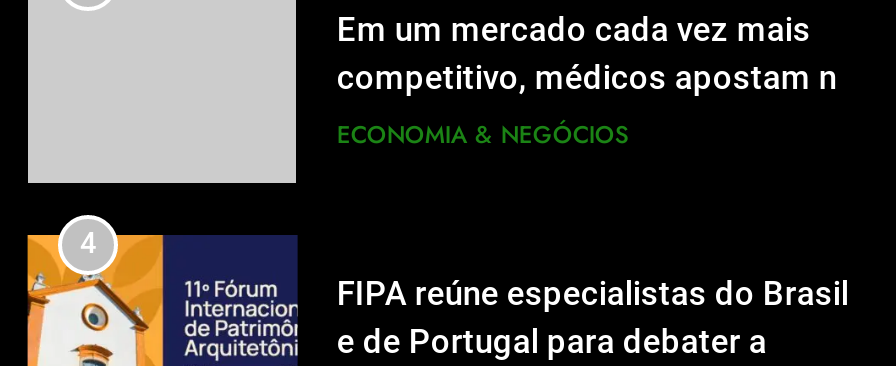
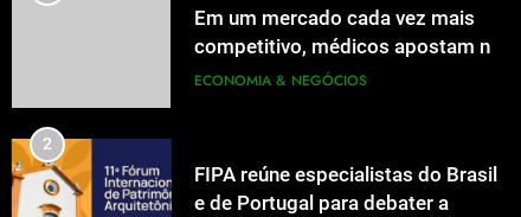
- 4
+ 2
